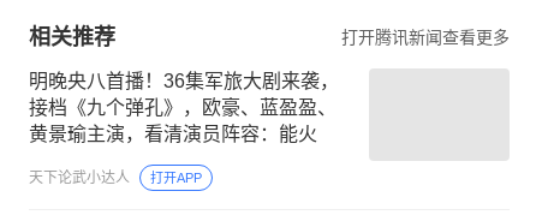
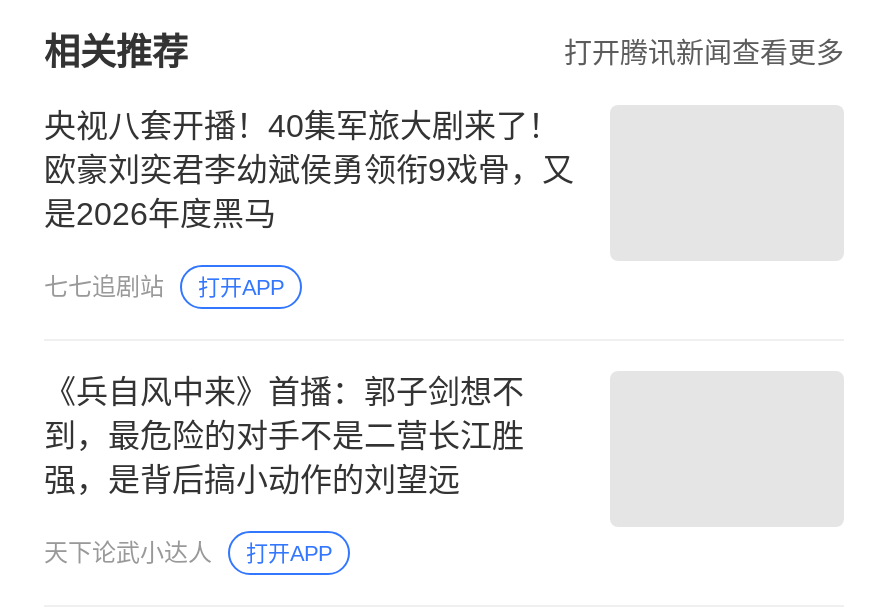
- 明晚央八首播！36集军旅大剧来袭，
- 接档《九个弹孔》，欧豪、蓝盈盈、
- 黄景瑜主演，看清演员阵容：能火
+ 央视八套开播！40集军旅大剧来了！
+ 欧豪刘奕君李幼斌侯勇领衔9戏骨，又
+ 是2026年度黑马
+ 七七追剧站
+ 打开APP
+ 《兵自风中来》首播：郭子剑想不
+ 到，最危险的对手不是二营长江胜
+ 强，是背后搞小动作的刘望远
